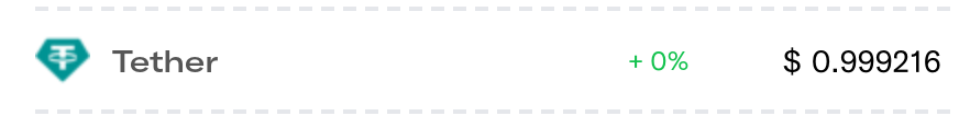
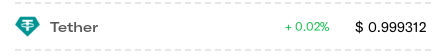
- 0%
+ 0.02%

- $ 0.999216
+ $ 0.999312
